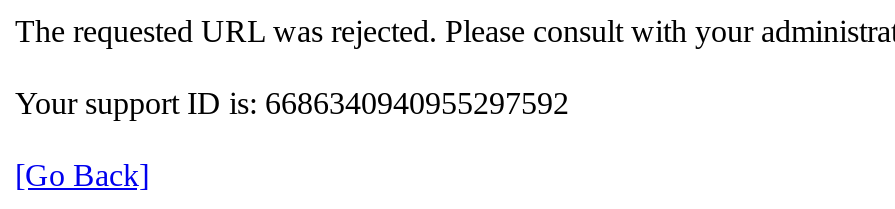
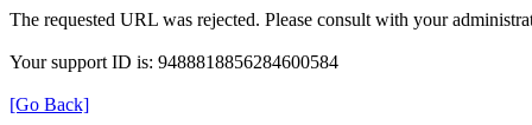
- Your support ID is: 6686340940955297592
+ Your support ID is: 9488818856284600584
